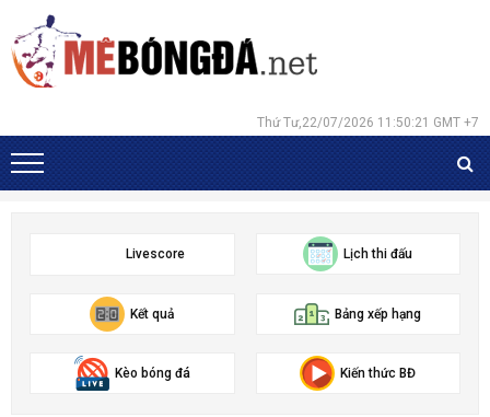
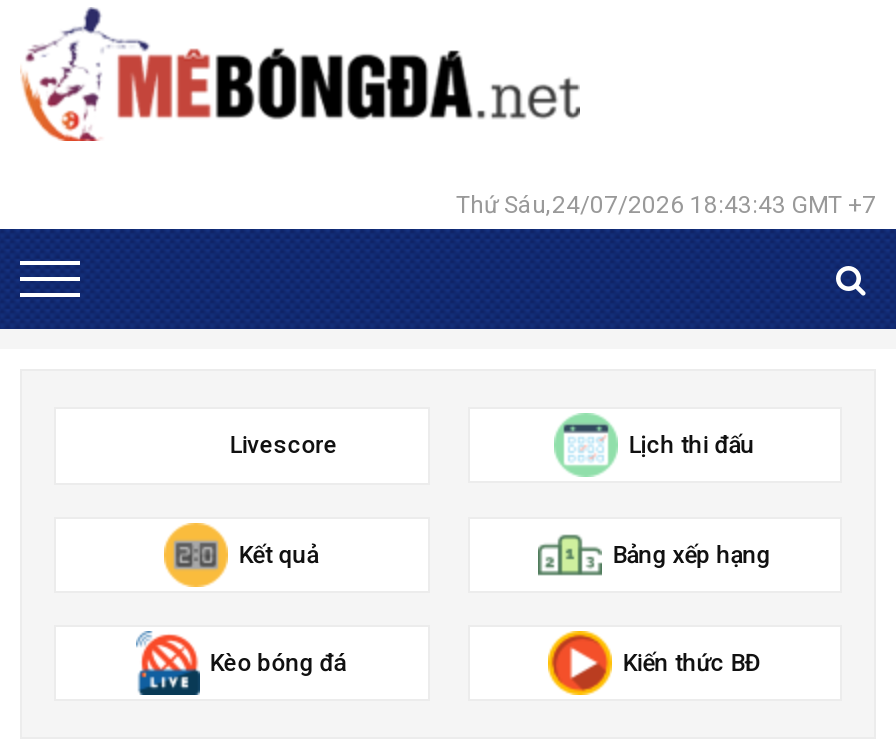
- Thứ Tư,22/07/2026 11:50:21 GMT +7
+ Thứ Sáu,24/07/2026 18:43:43 GMT +7
